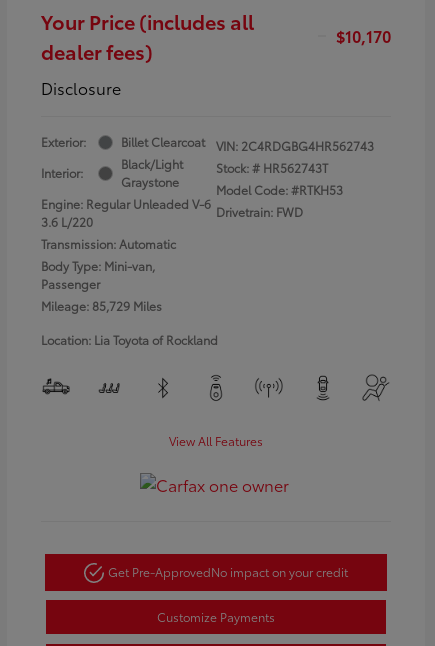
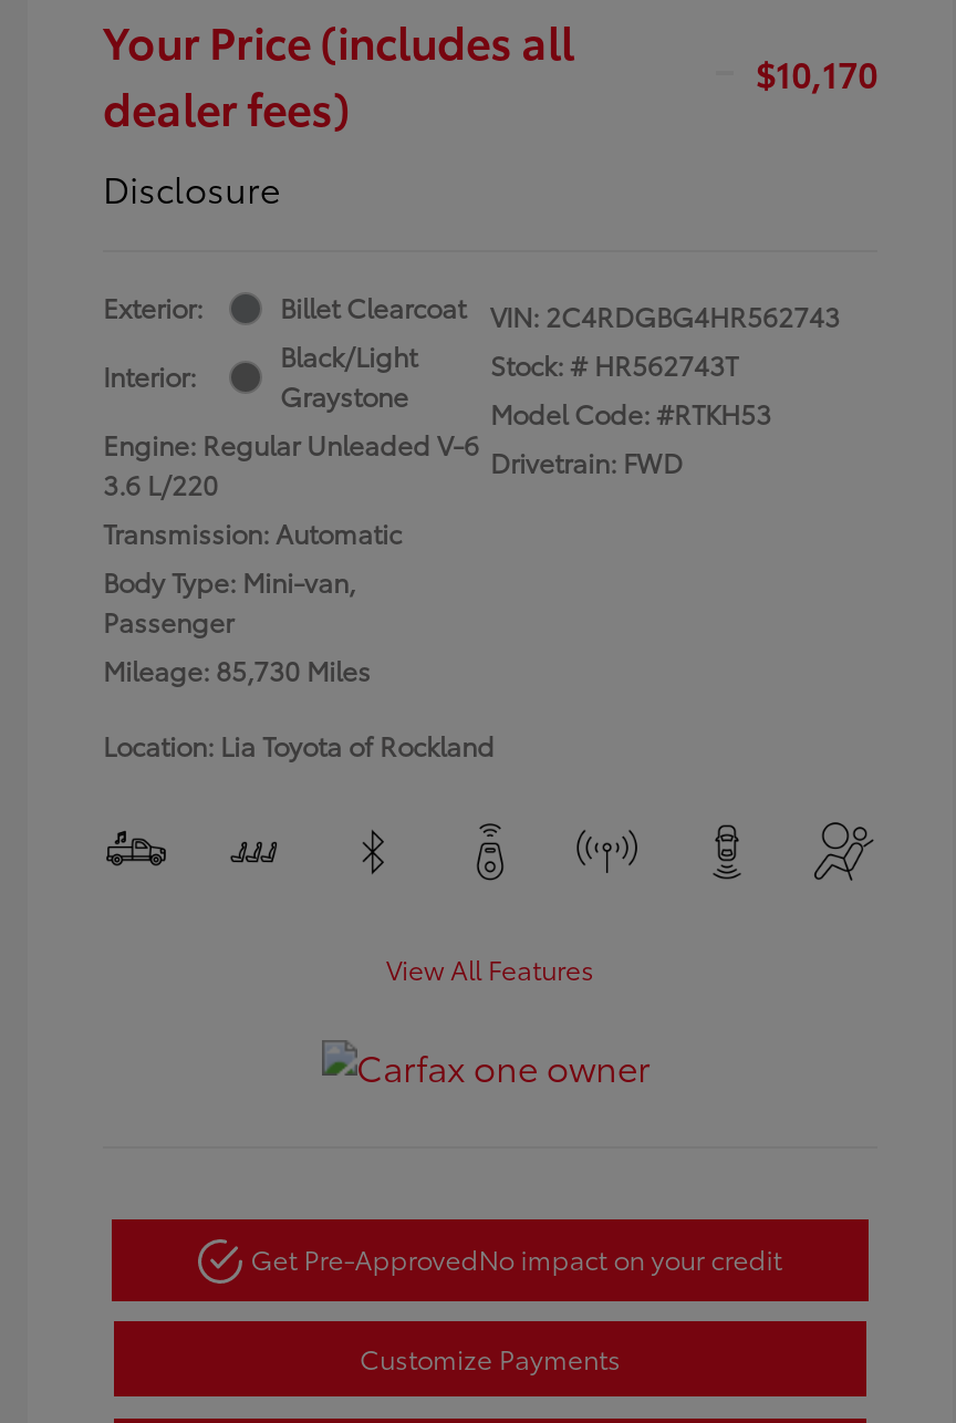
- Mileage: 85,729 Miles
+ Mileage: 85,730 Miles
